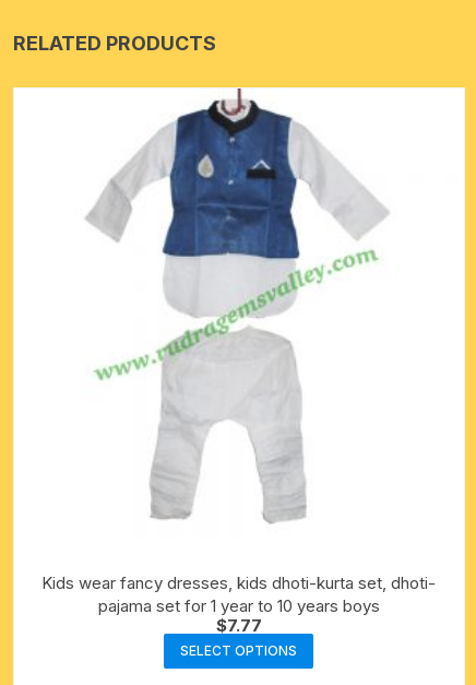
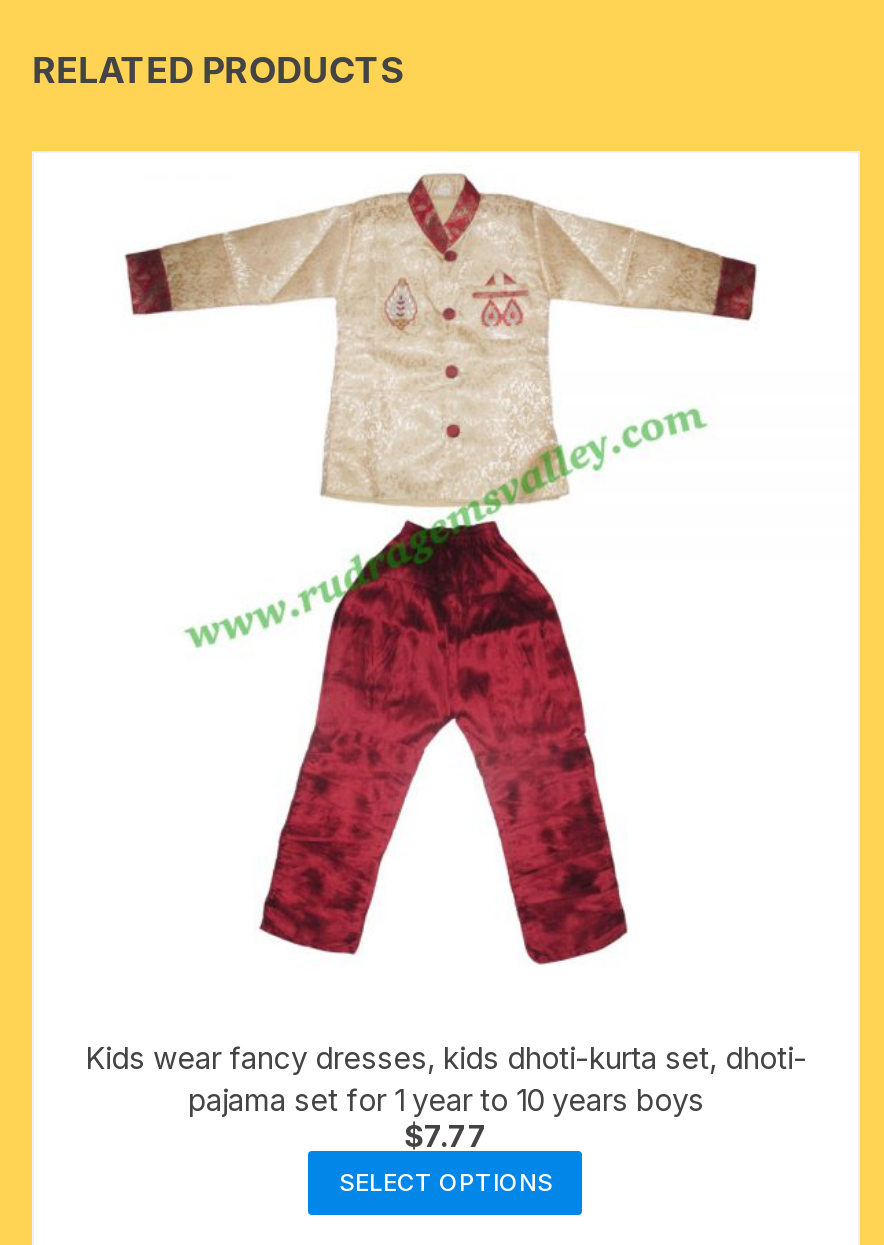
- [image]
+ [image]
